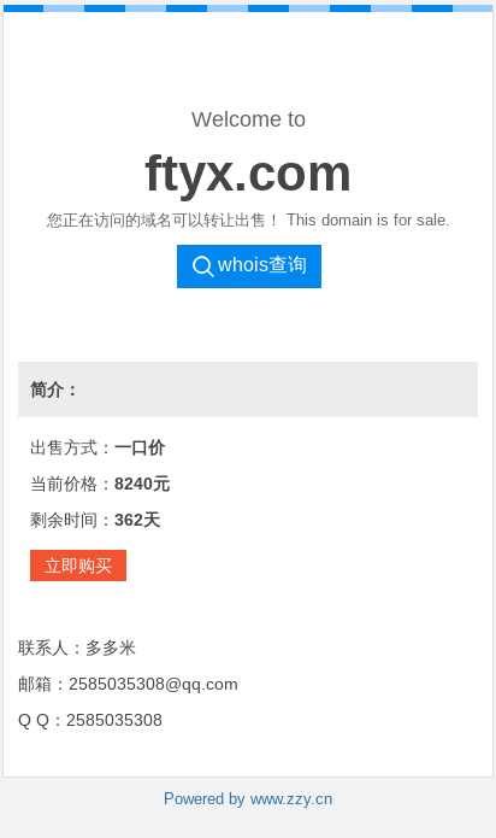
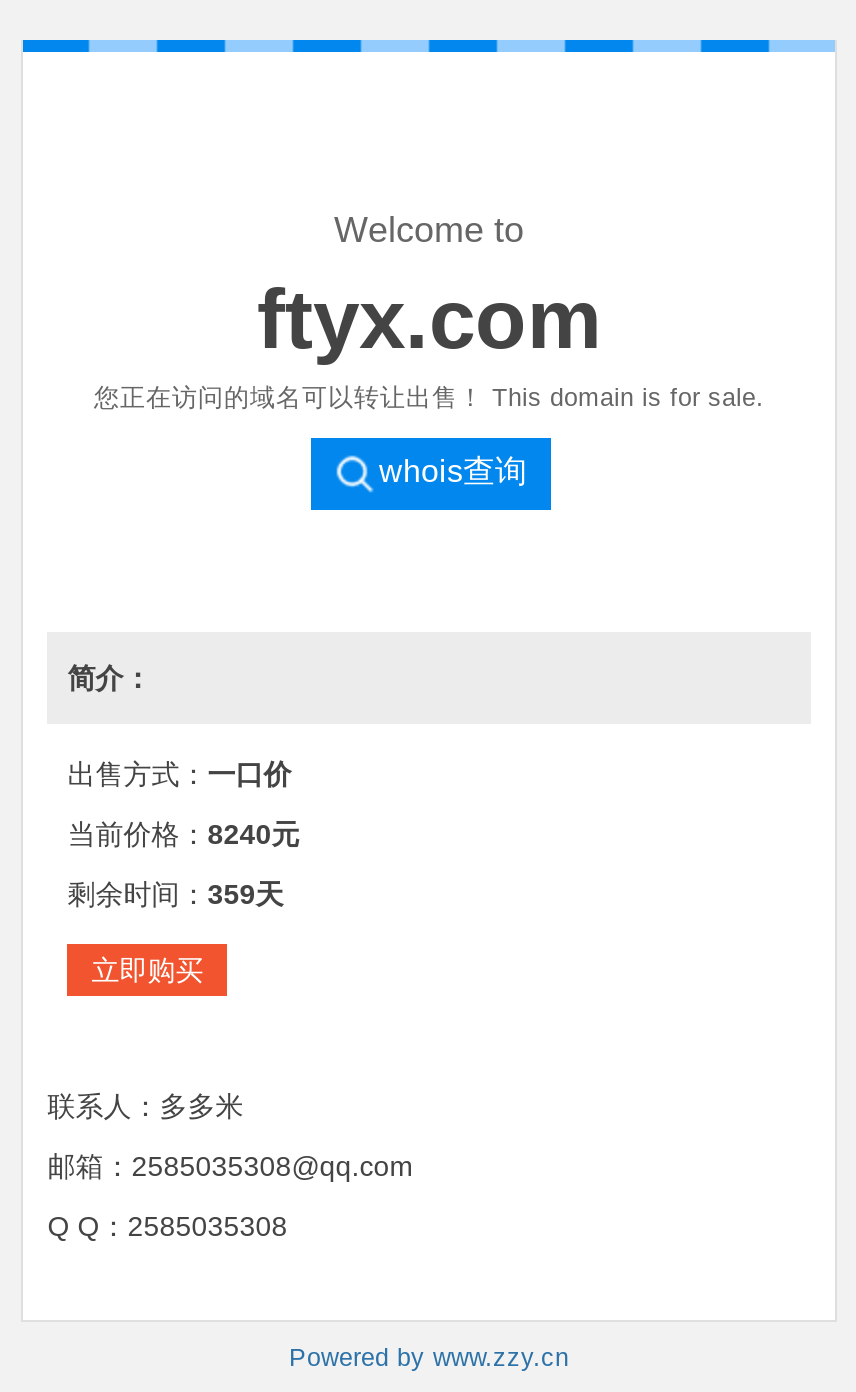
- 剩余时间：362天
+ 剩余时间：359天
